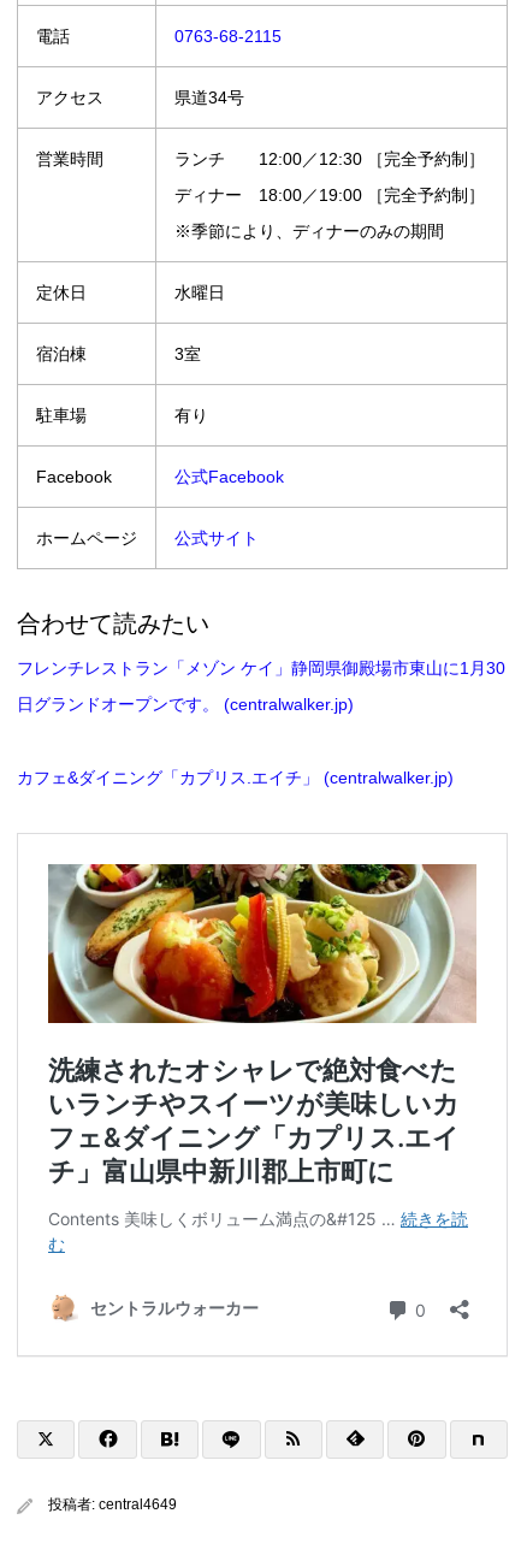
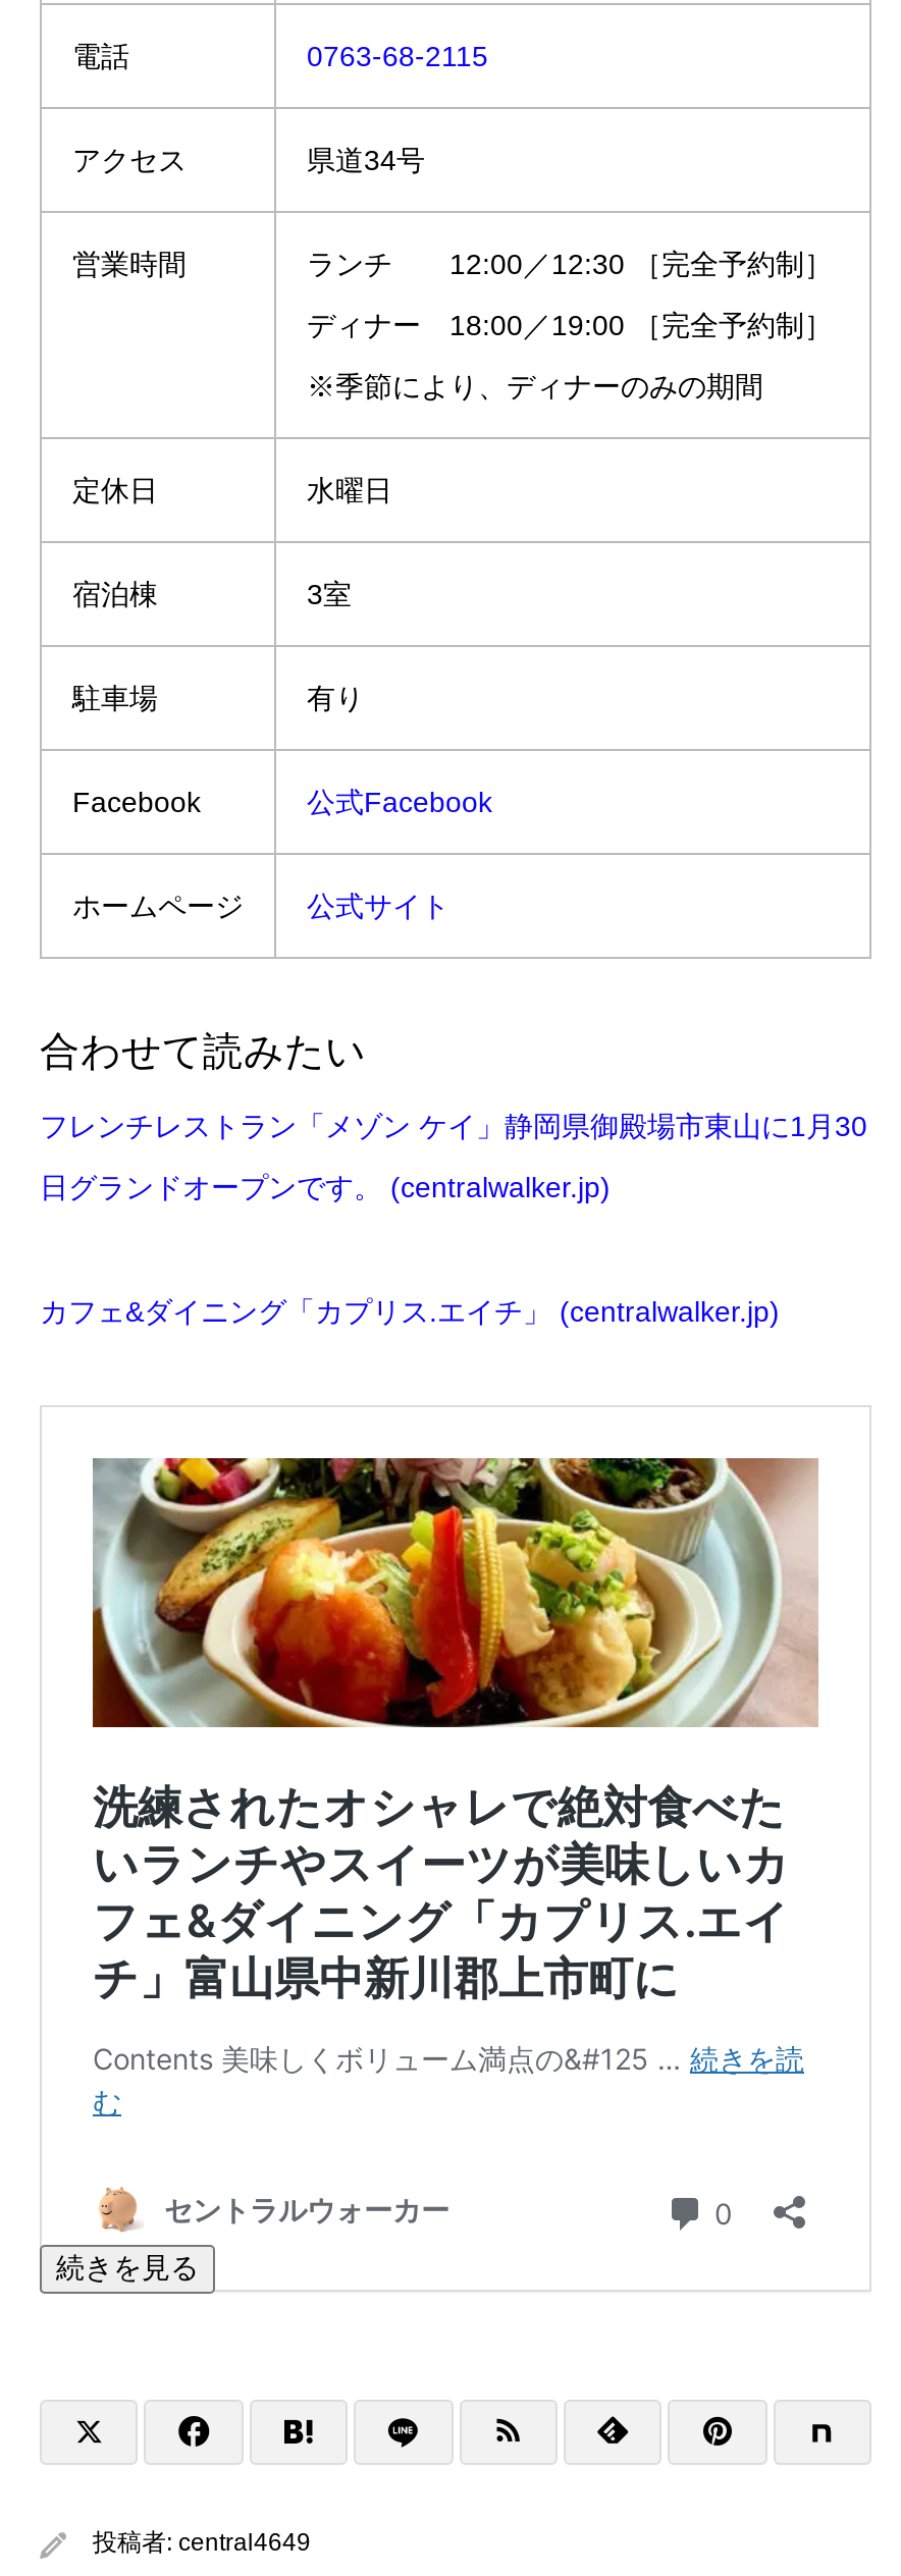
+ 続きを見る
